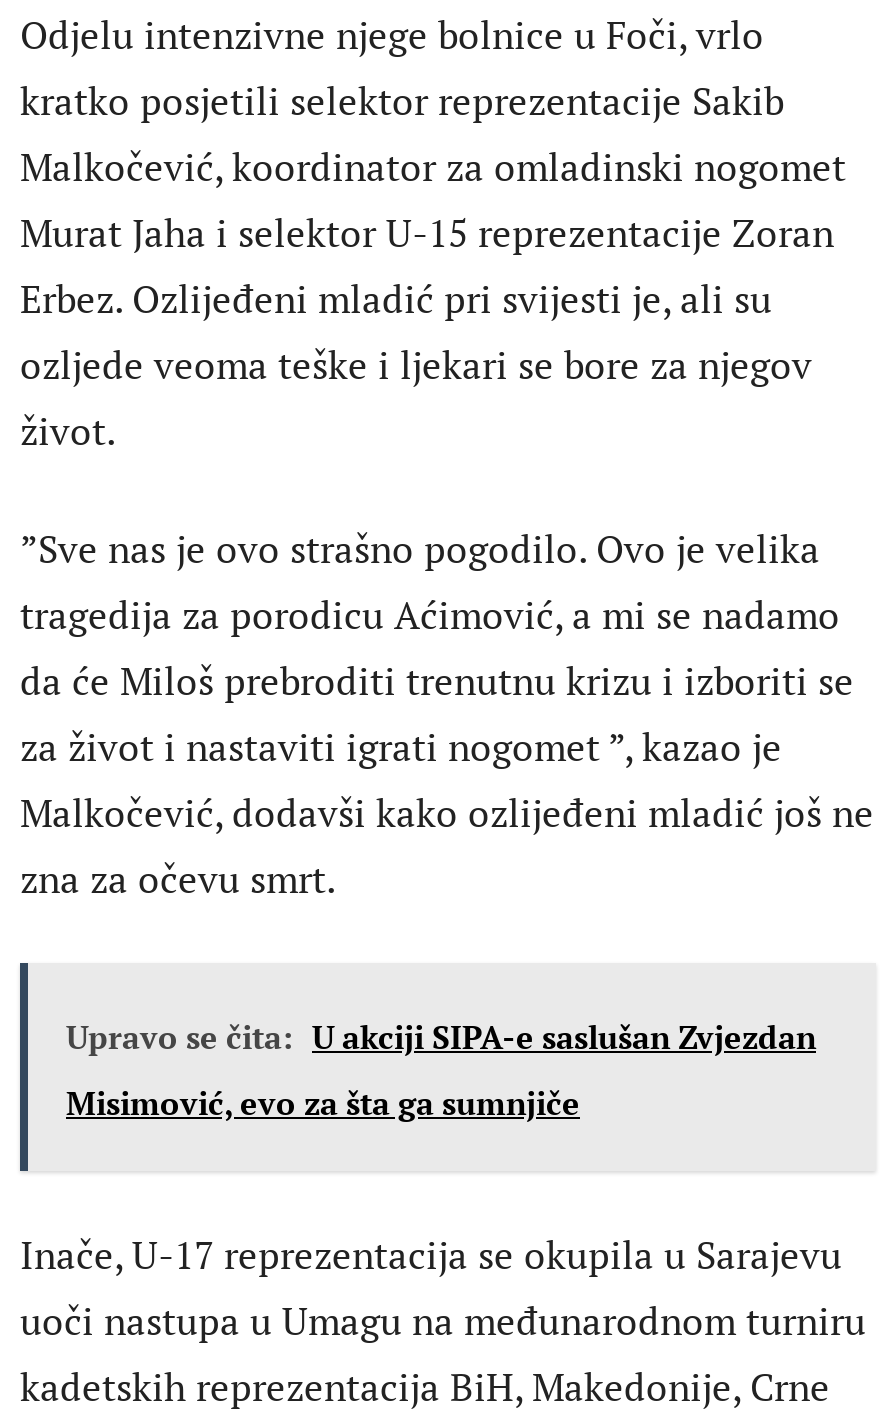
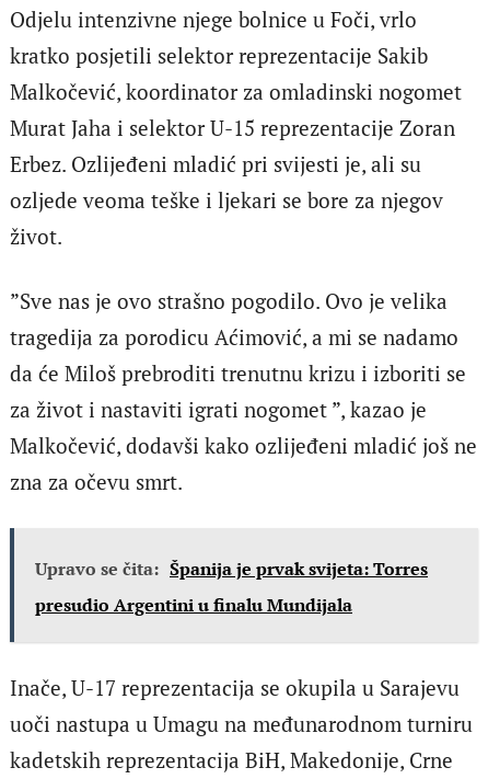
- Upravo se čita: U akciji SIPA-e saslušan Zvjezdan
+ Upravo se čita: Španija je prvak svijeta: Torres

- Misimović, evo za šta ga sumnjiče
+ presudio Argentini u finalu Mundijala
